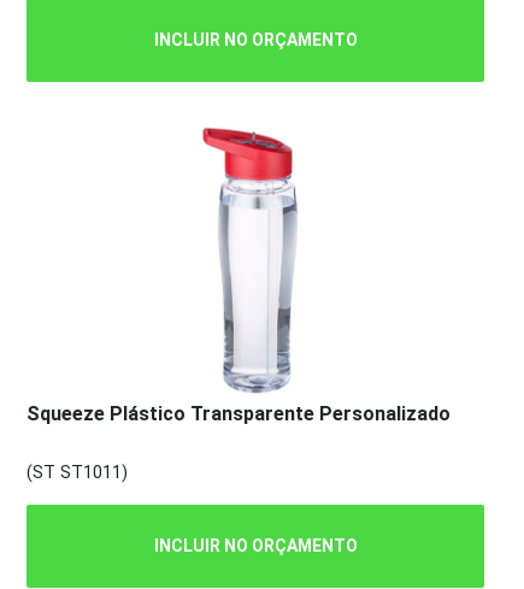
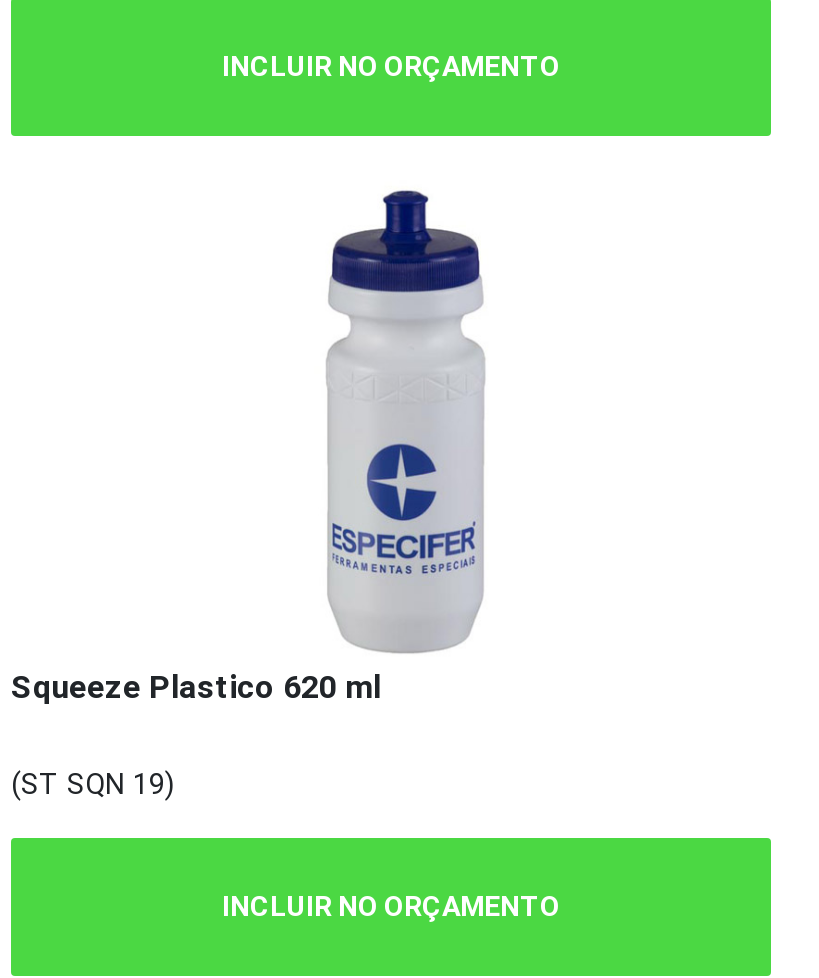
- [image]
- Squeeze Plástico Transparente Personalizado
+ [image]
+ Squeeze Plastico 620 ml

- (ST ST1011)
+ (ST SQN 19)
